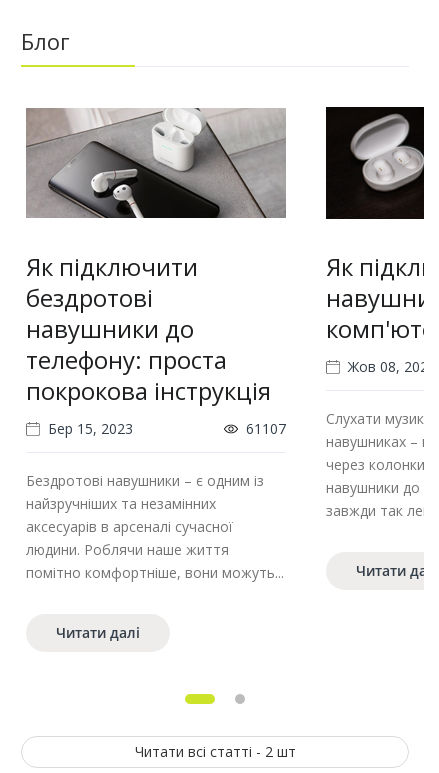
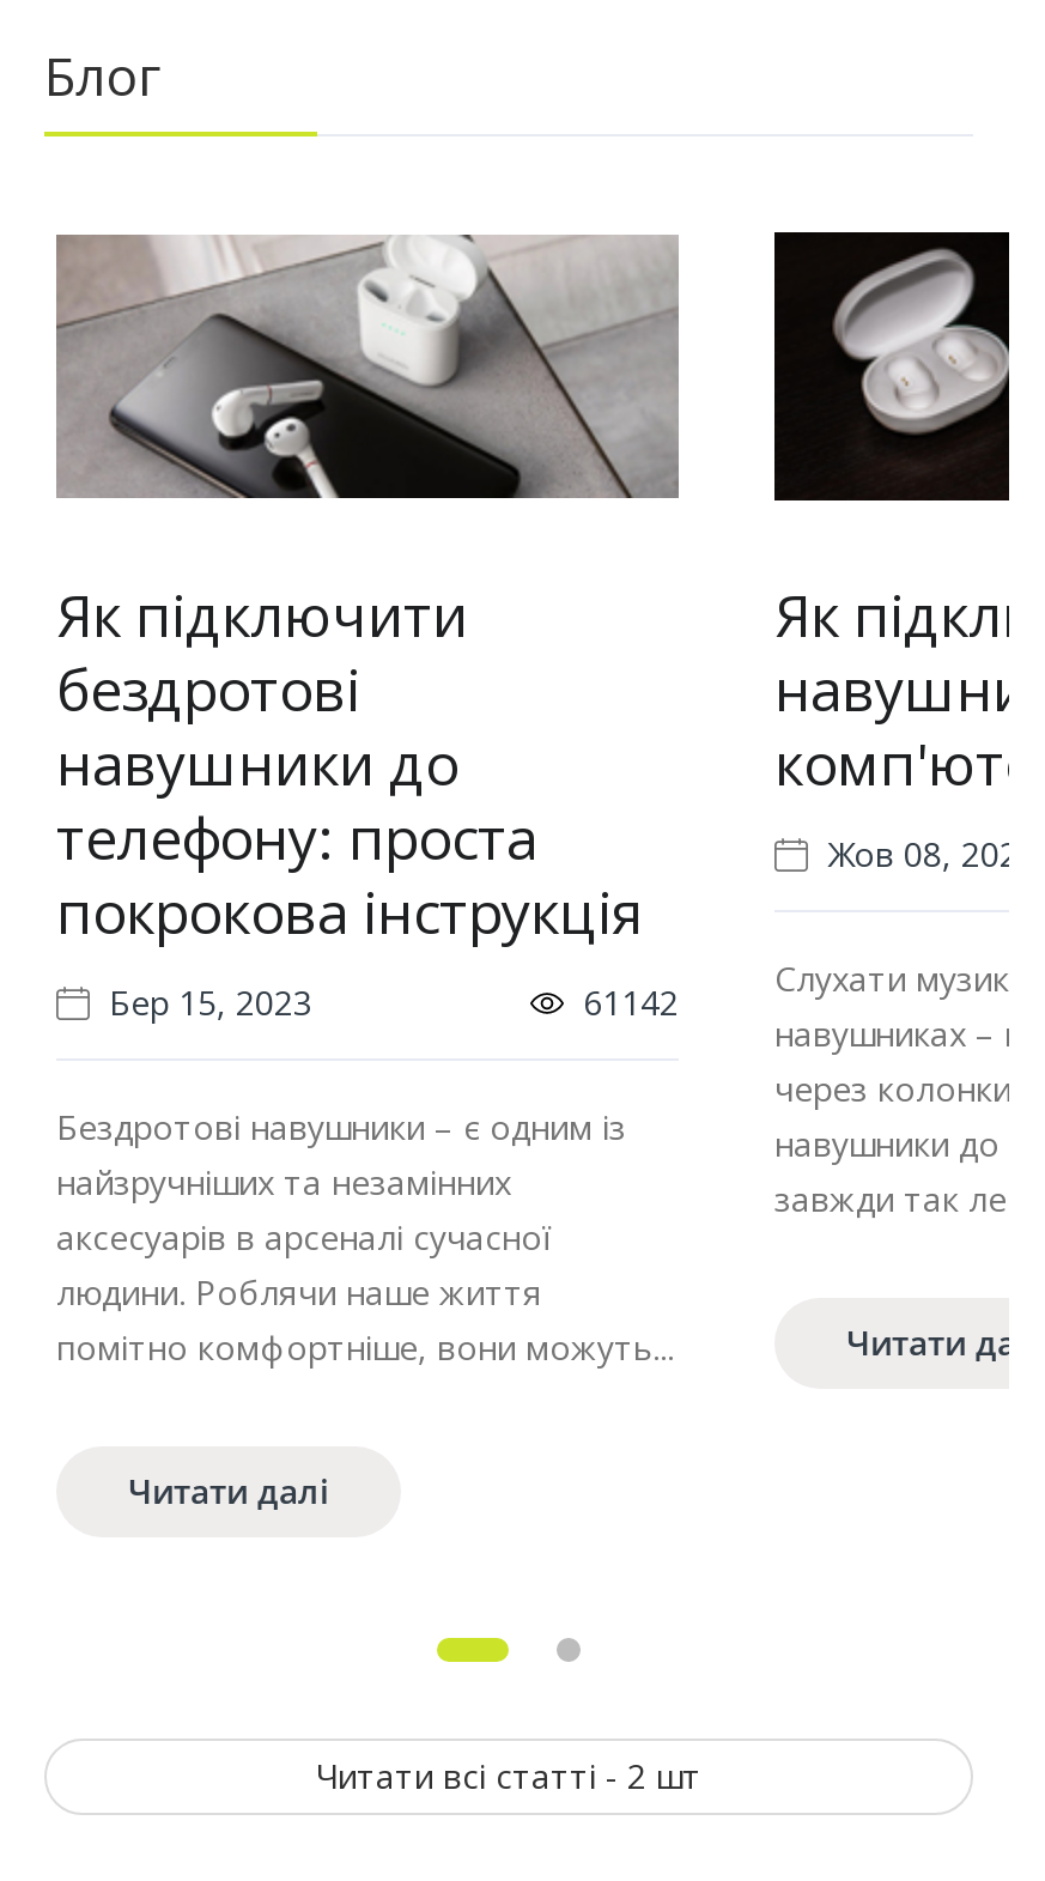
- 61107
+ 61142
